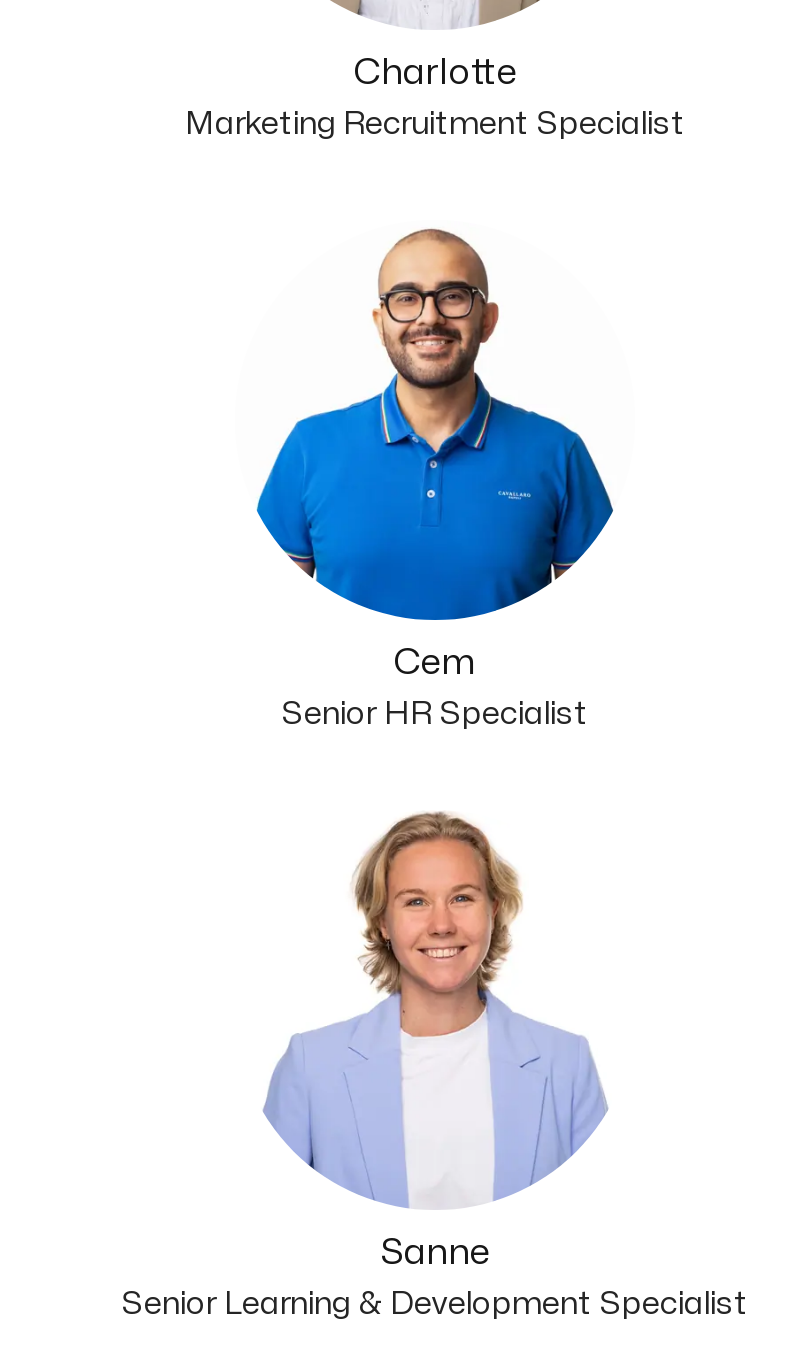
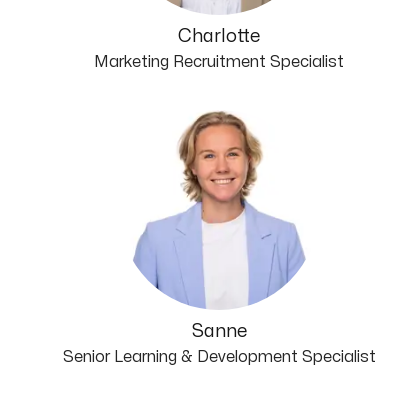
- [image]
- Cem
- Senior HR Specialist
